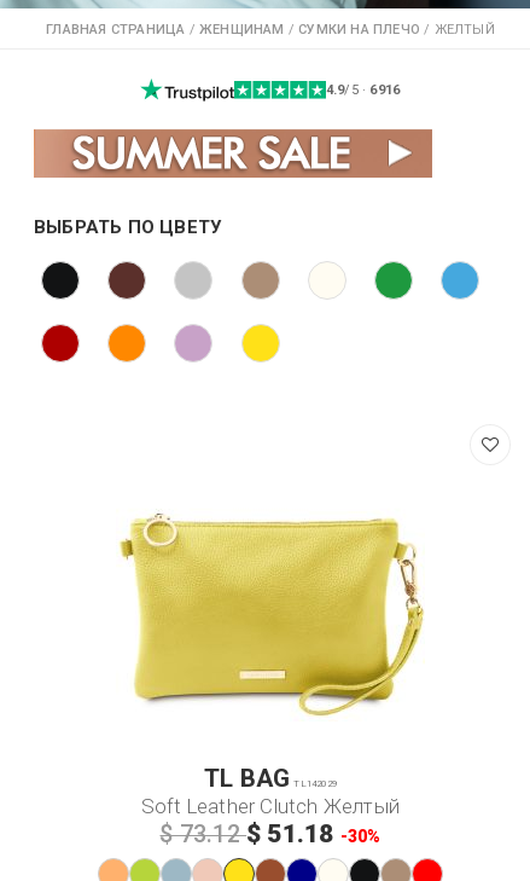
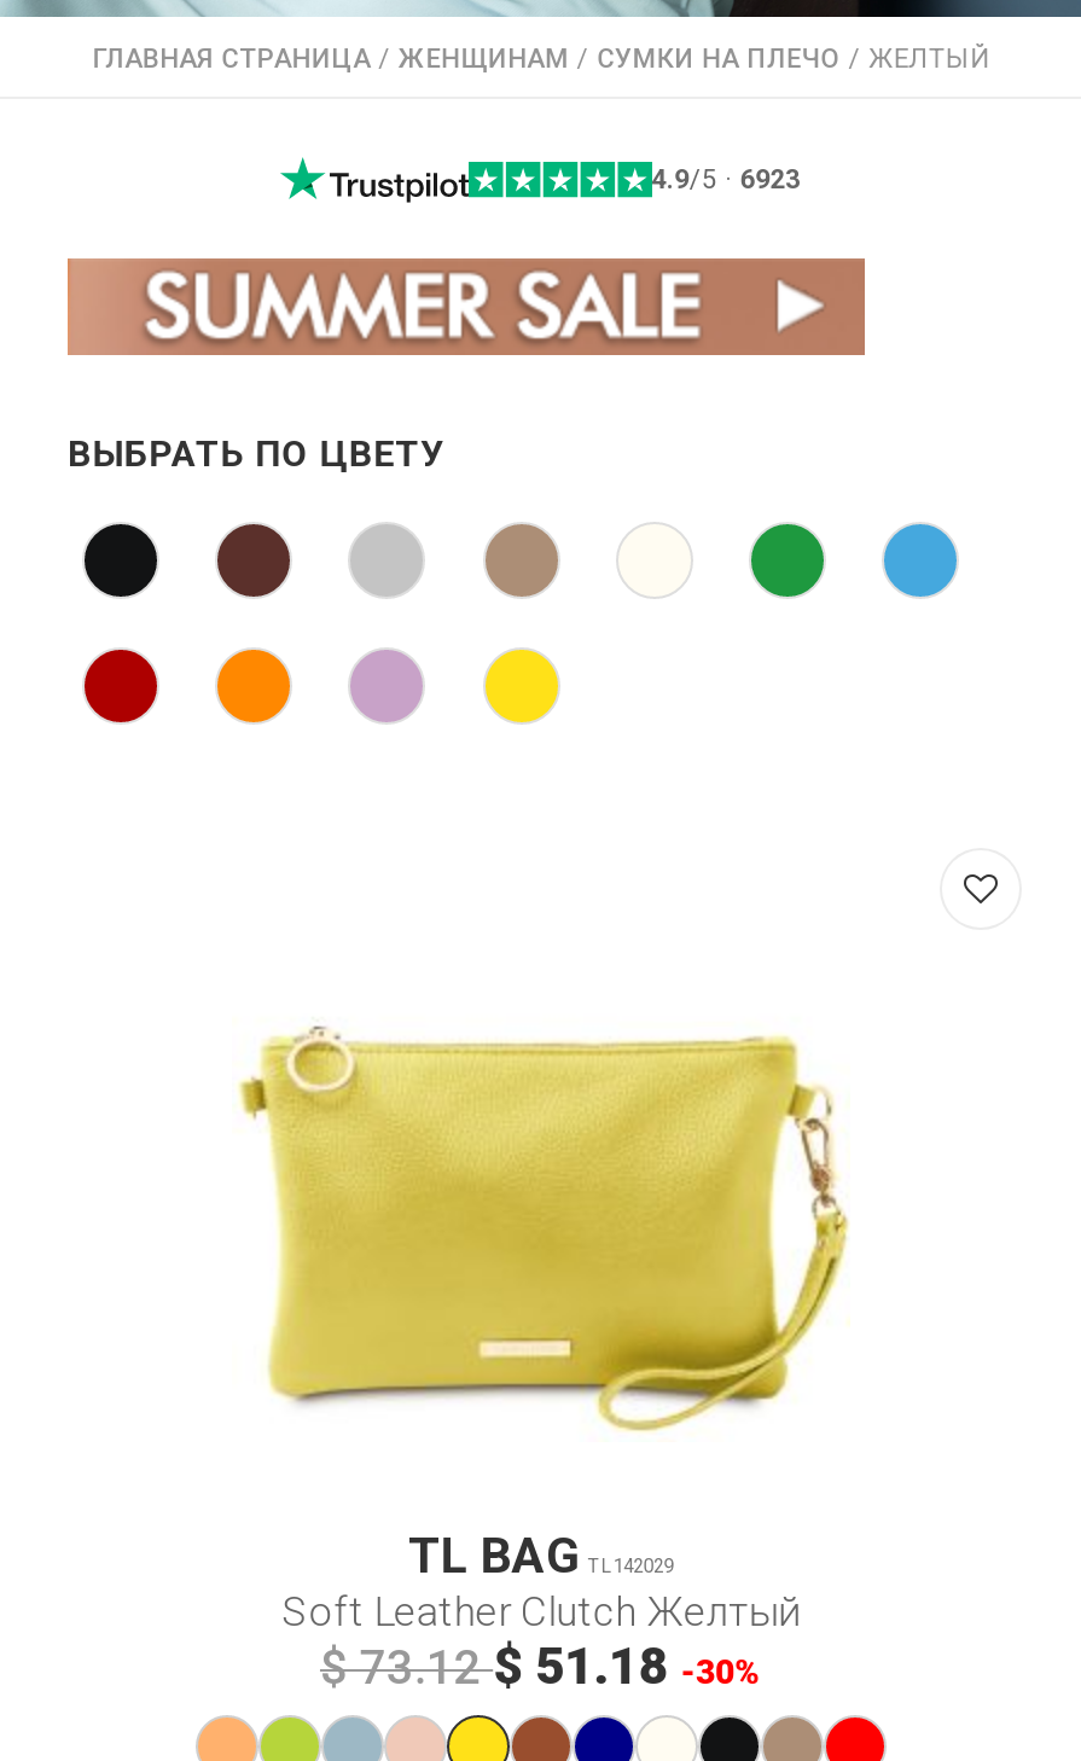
- 4.9/5 · 6916
+ 4.9/5 · 6923
